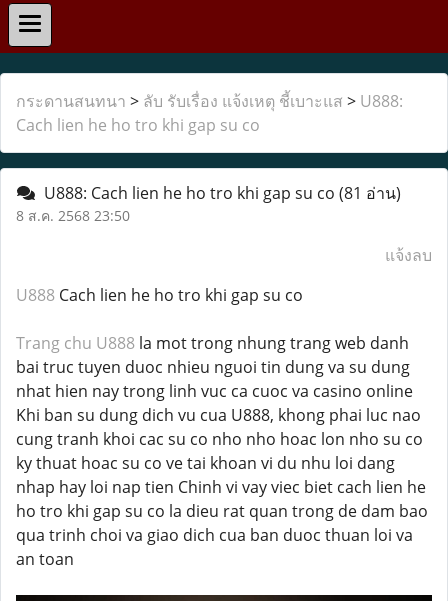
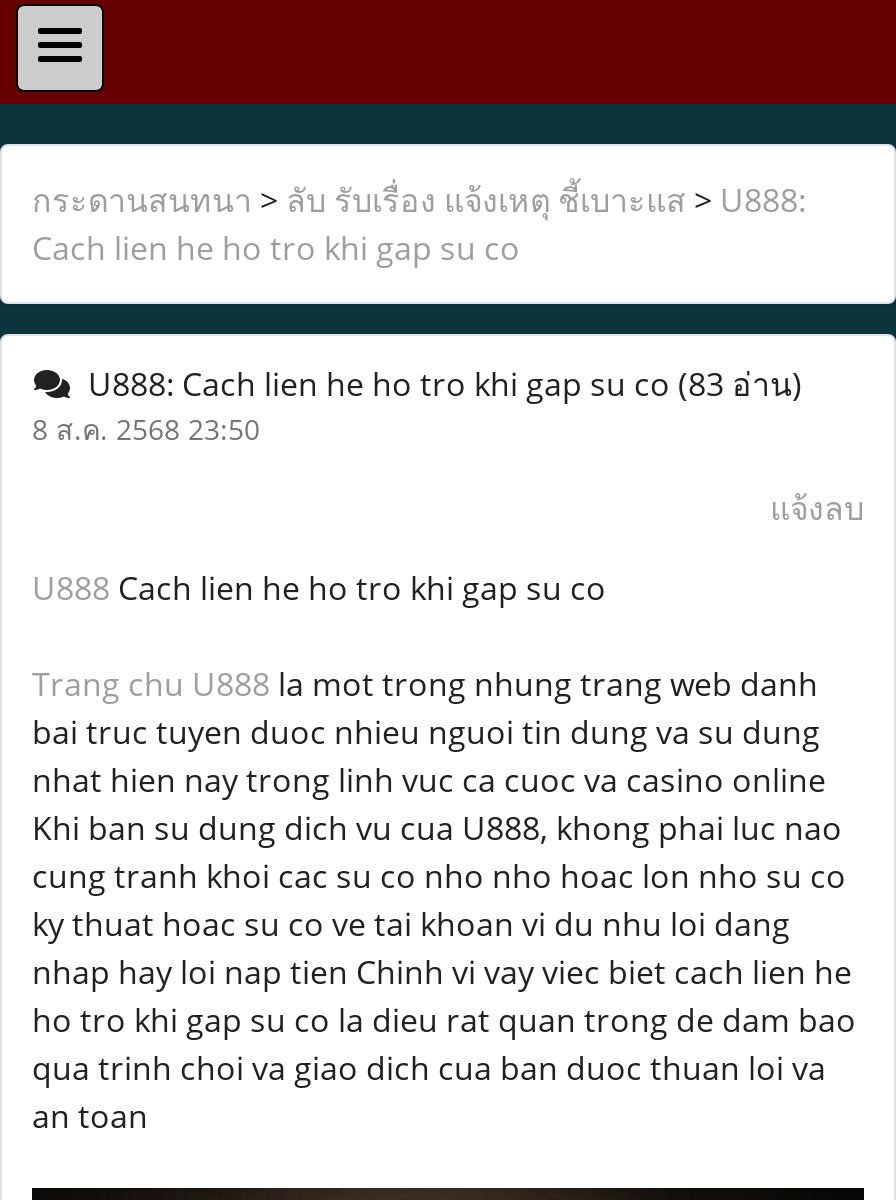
- U888: Cach lien he ho tro khi gap su co (81 อ่าน)
+ U888: Cach lien he ho tro khi gap su co (83 อ่าน)
